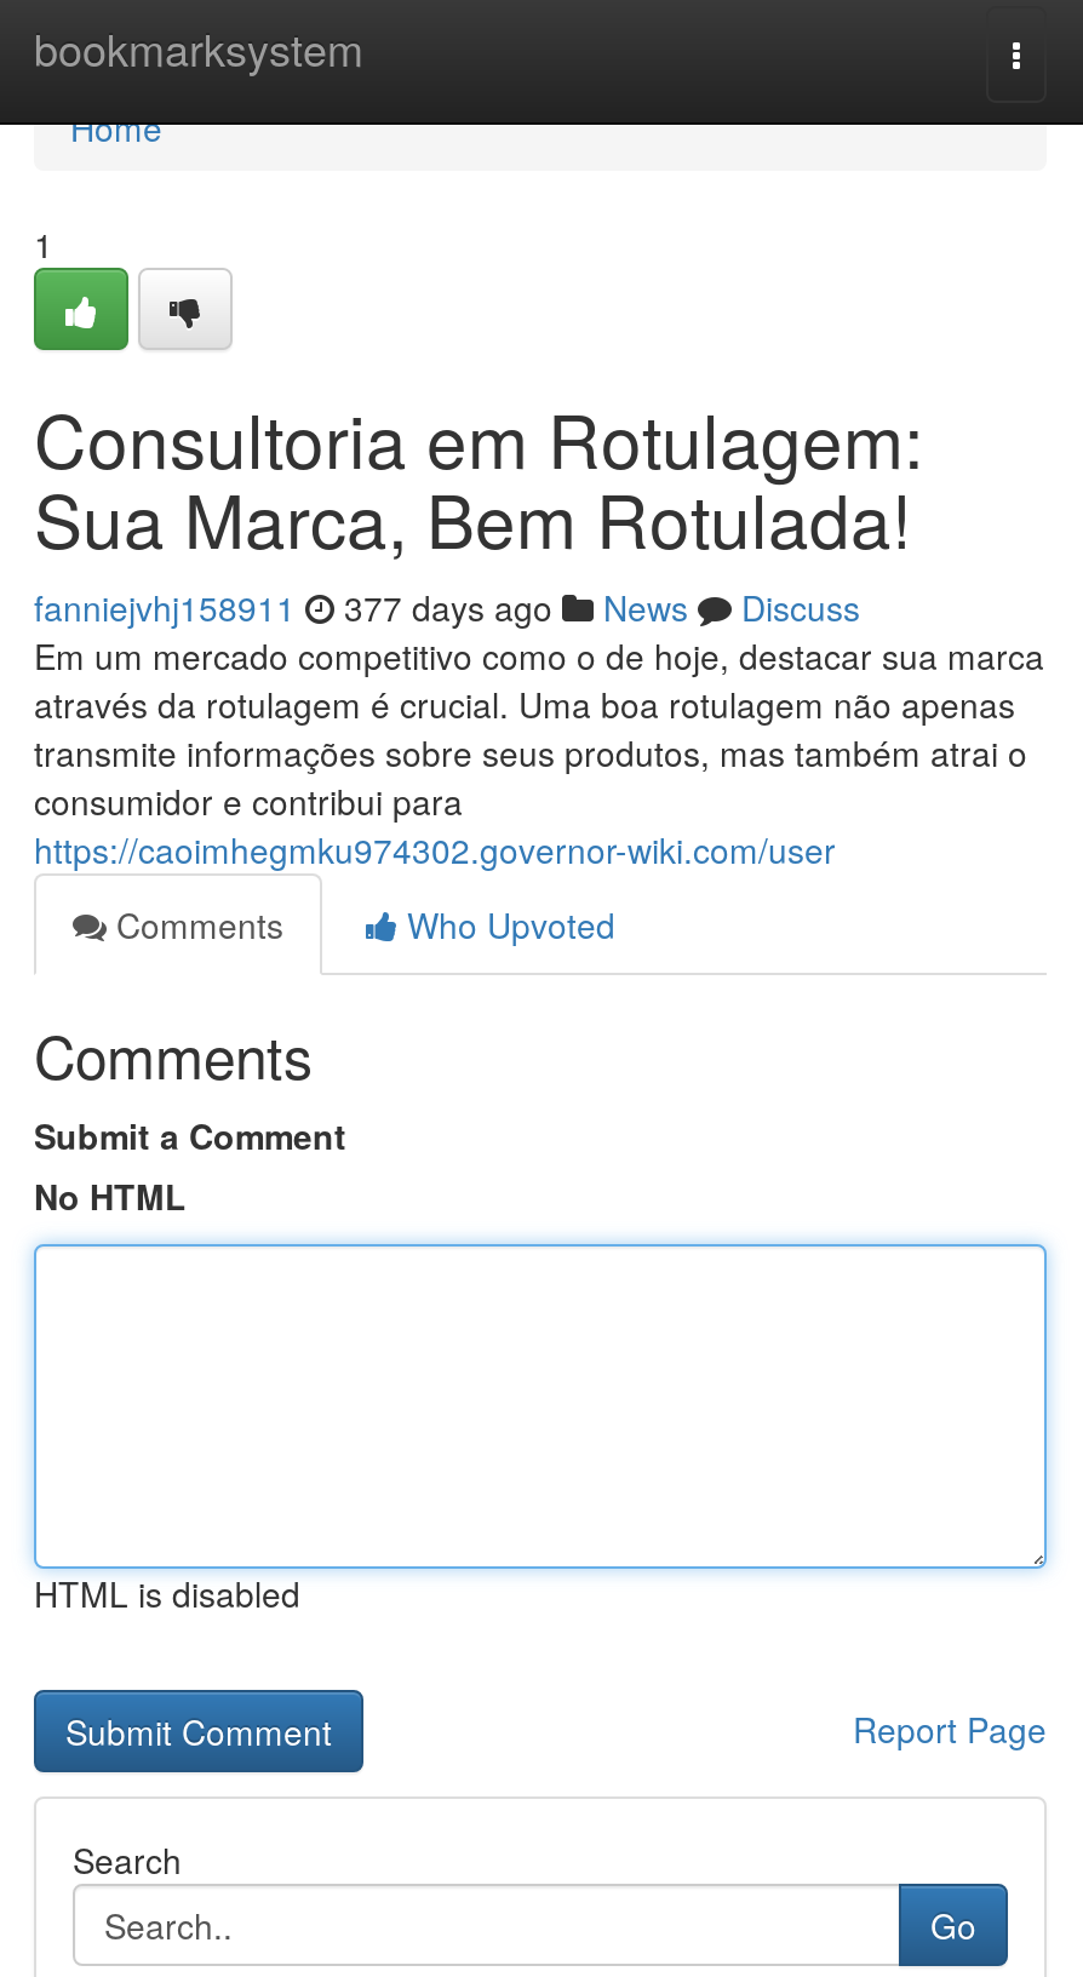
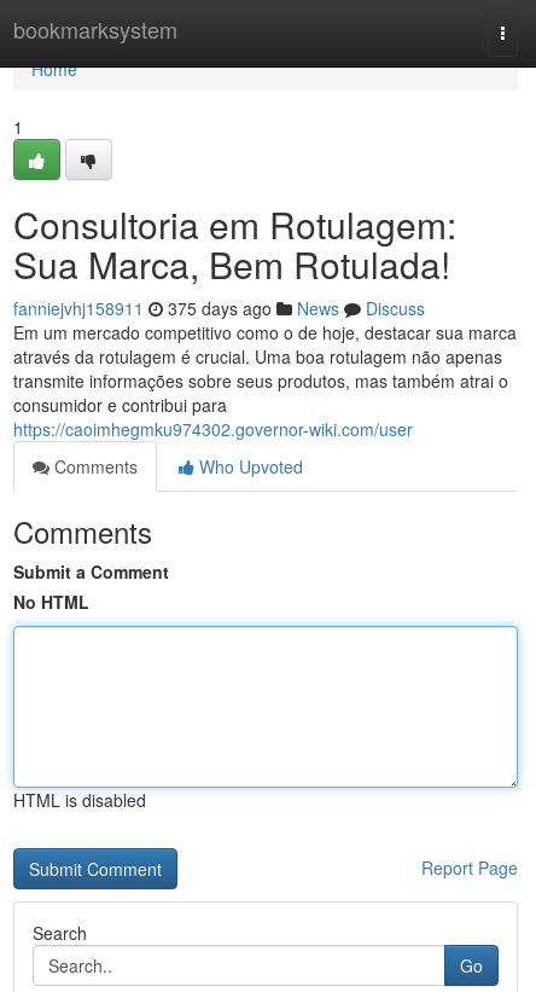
- fanniejvhj158911 377 days ago News Discuss
+ fanniejvhj158911 375 days ago News Discuss
